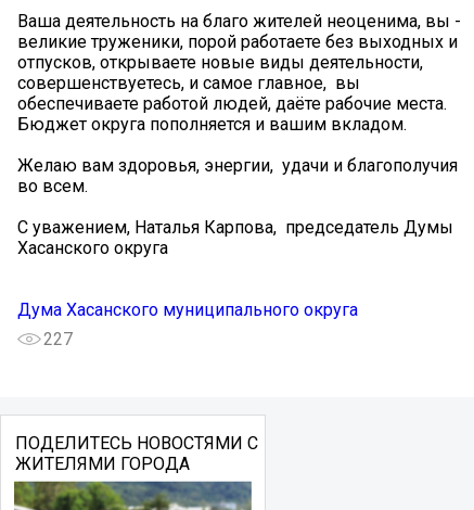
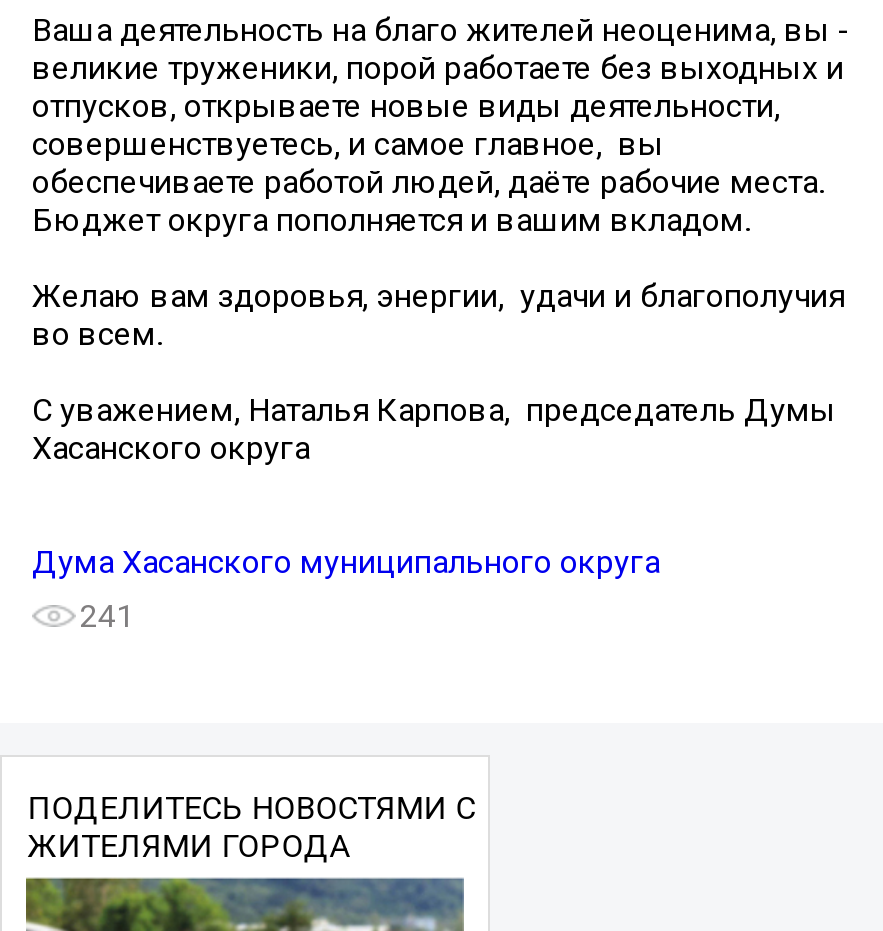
- 227
+ 241
